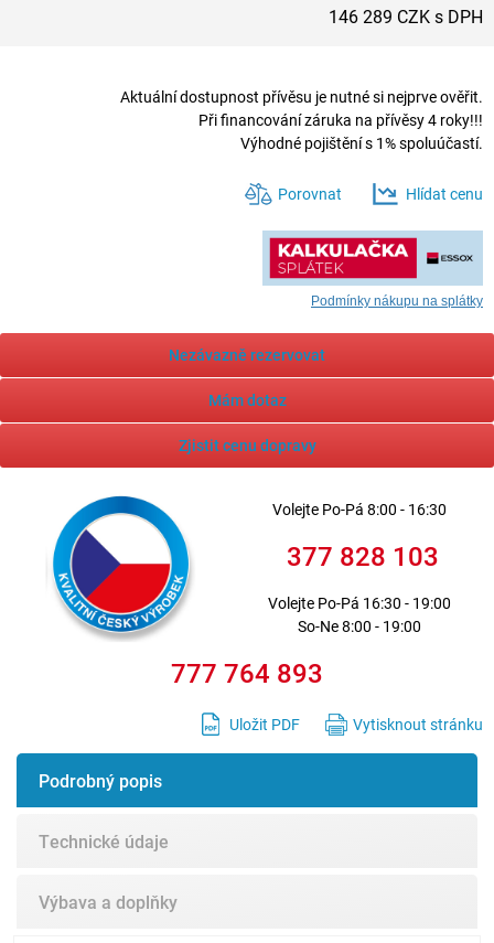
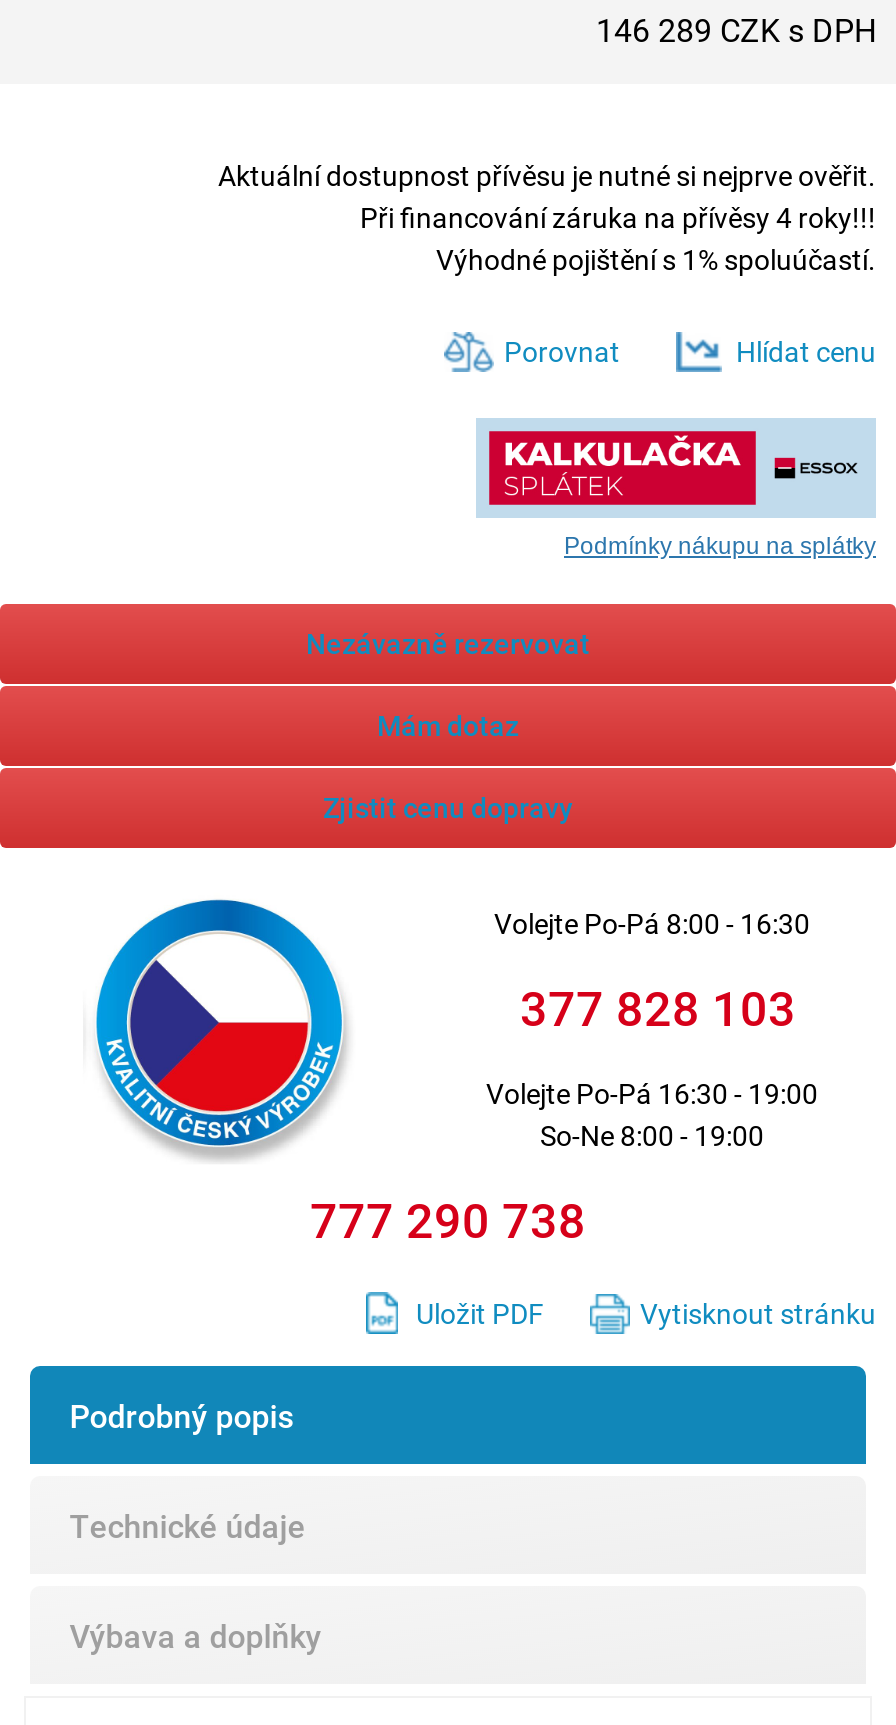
- 777 764 893
+ 777 290 738
